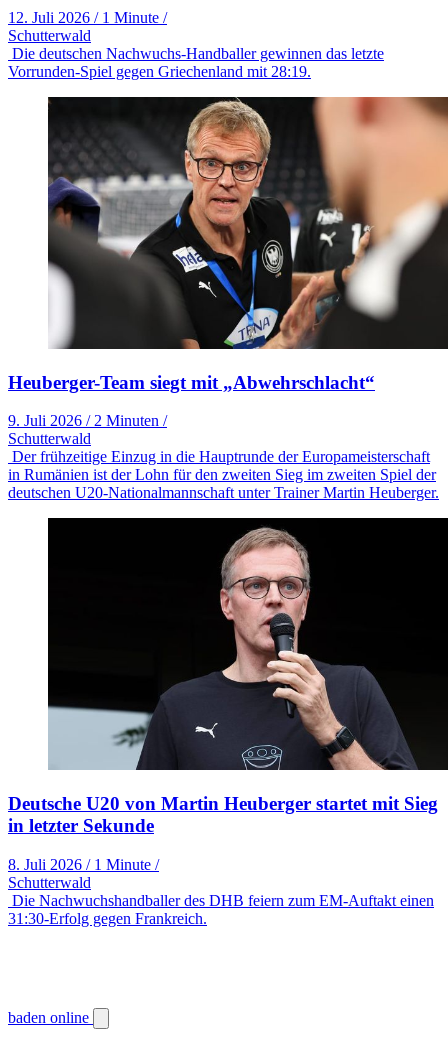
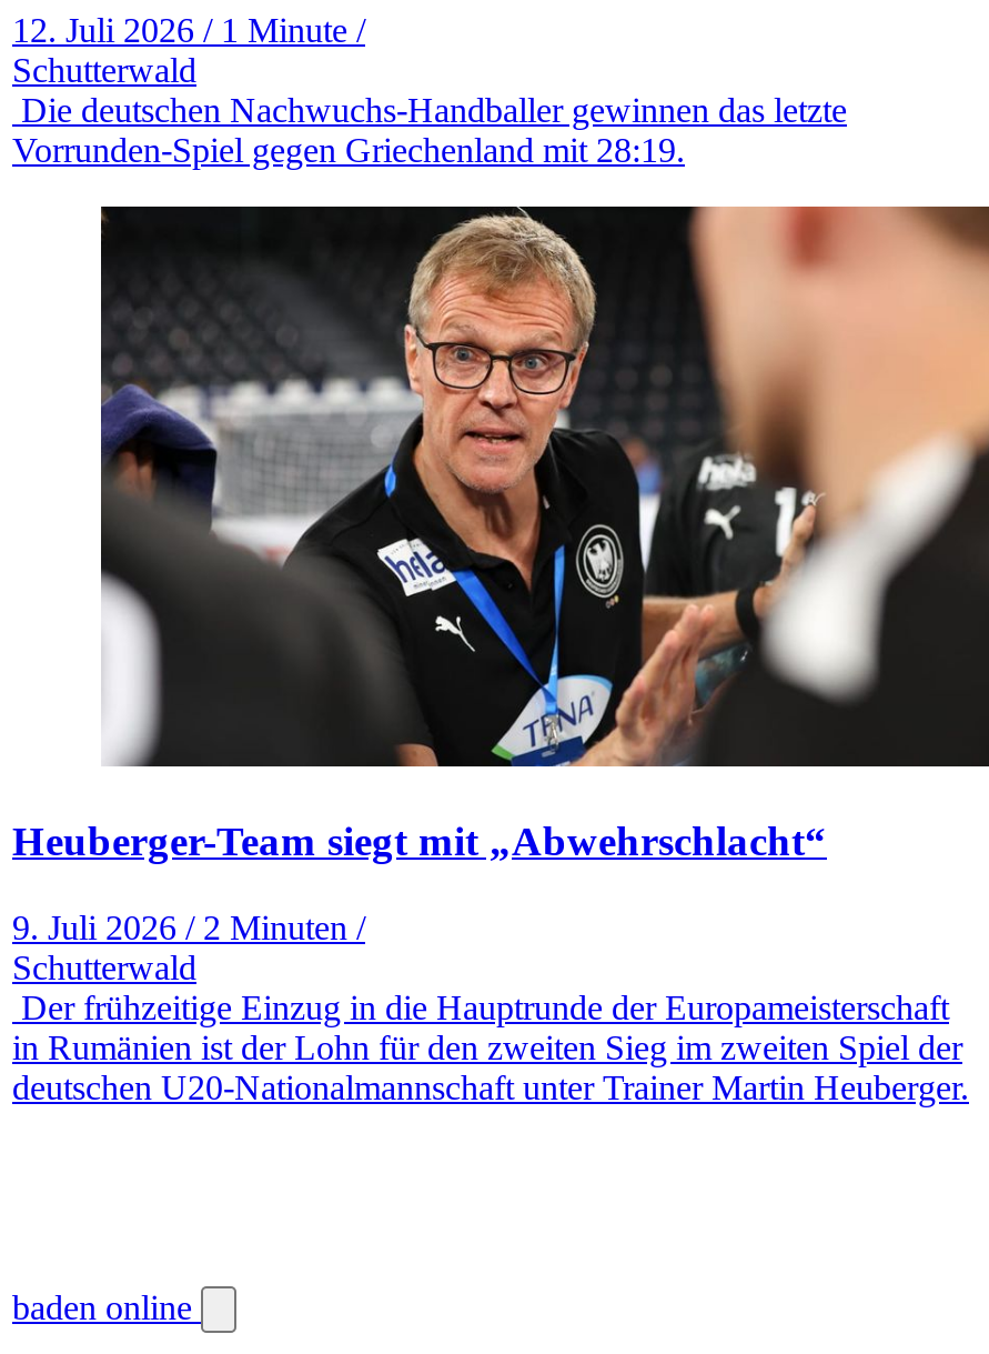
- [image]
- Deutsche U20 von Martin Heuberger startet mit Sieg
- in letzter Sekunde
- 8. Juli 2026 / 1 Minute /
- Schutterwald
- Die Nachwuchshandballer des DHB feiern zum EM-Auftakt einen
- 31:30-Erfolg gegen Frankreich.
